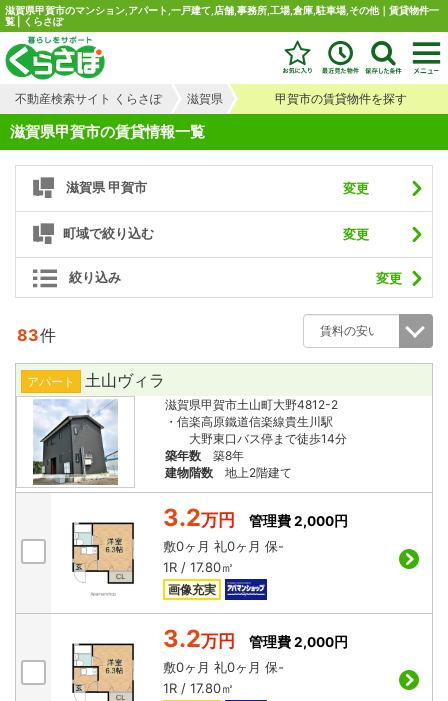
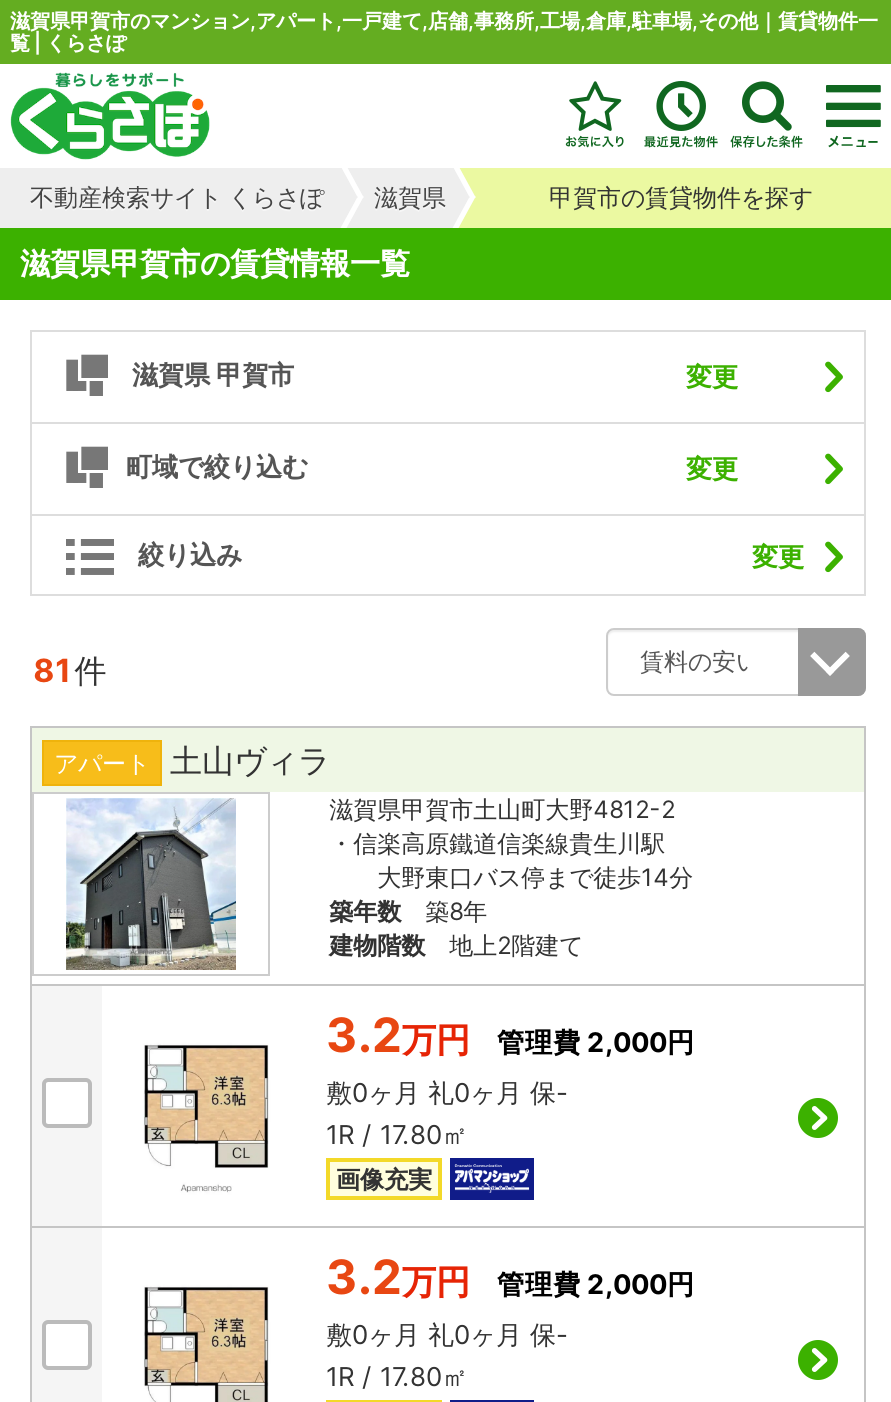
- 83 件
+ 81 件
